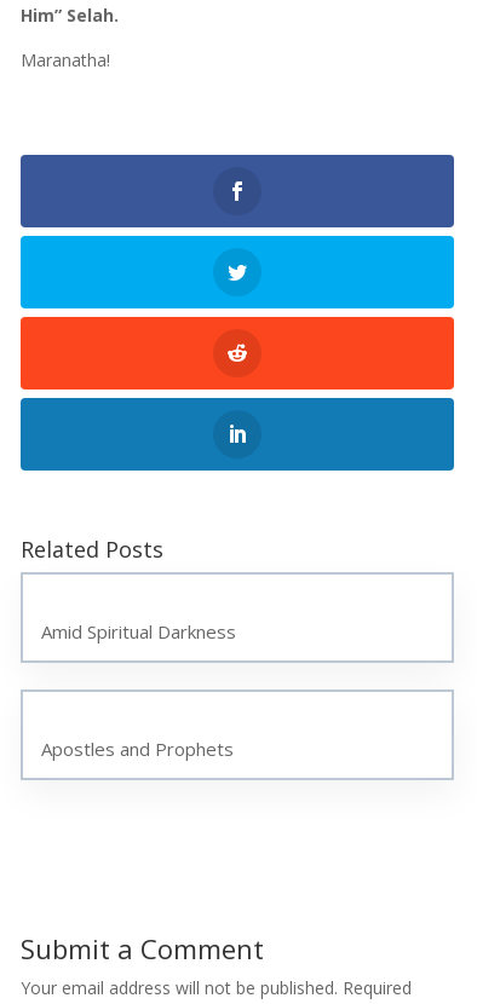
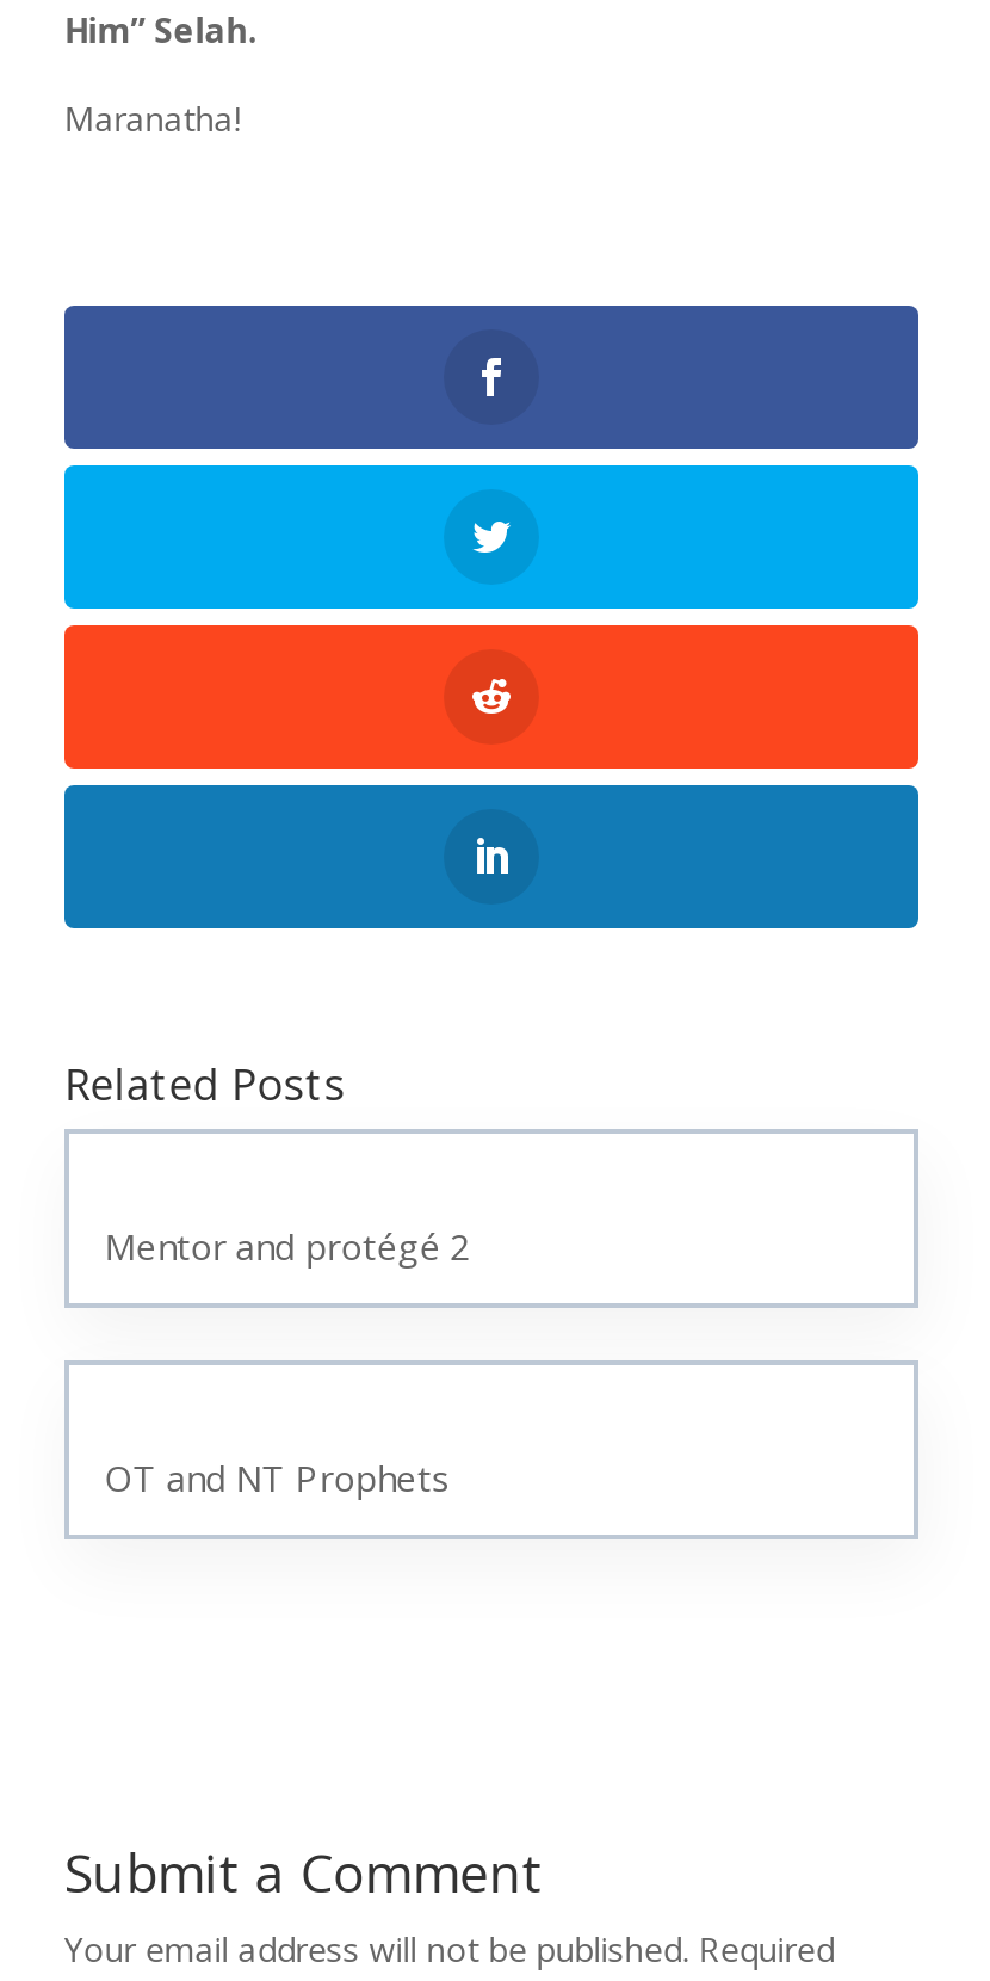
- Amid Spiritual Darkness
+ Mentor and protégé 2

- Apostles and Prophets
+ OT and NT Prophets
